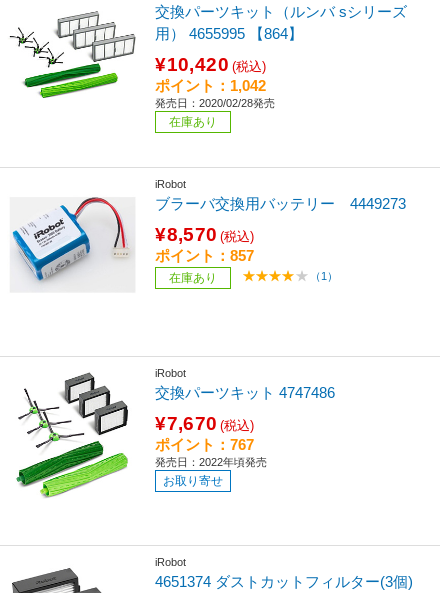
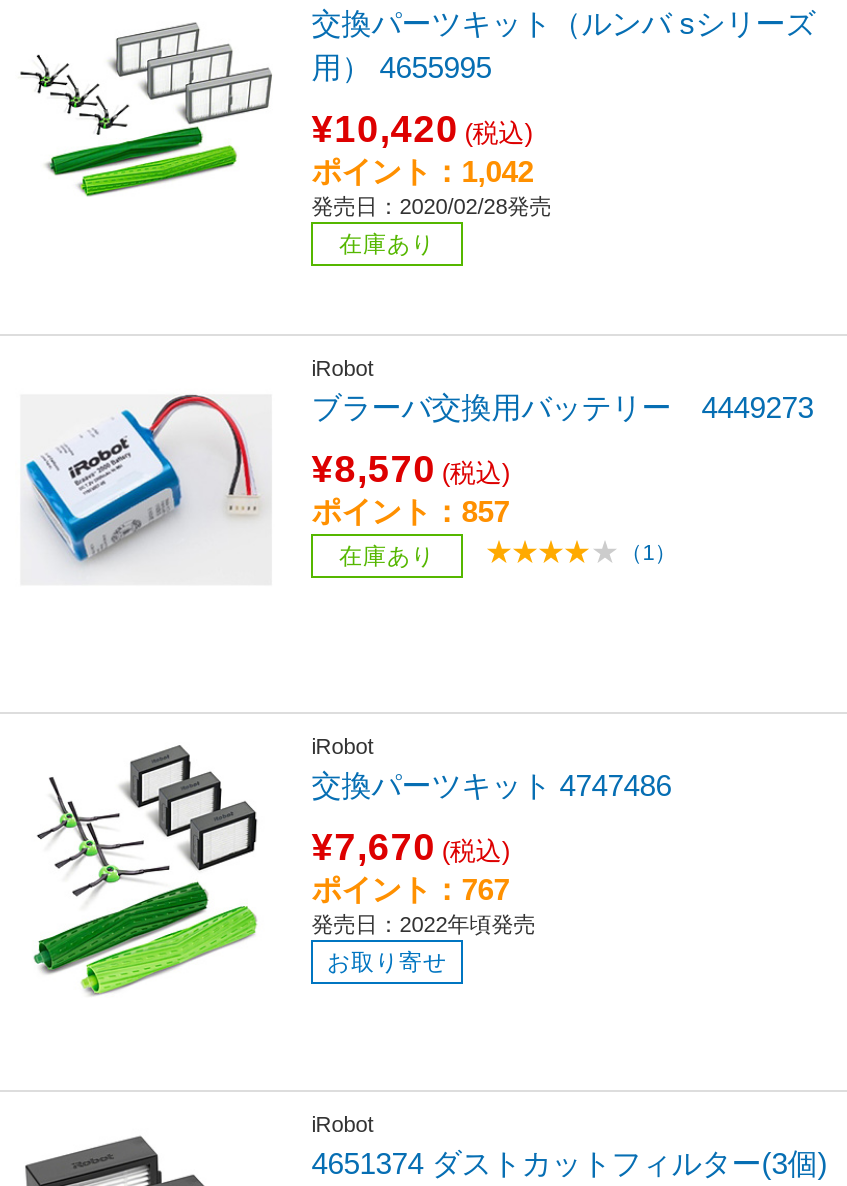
- 用） 4655995 【864】
+ 用） 4655995
